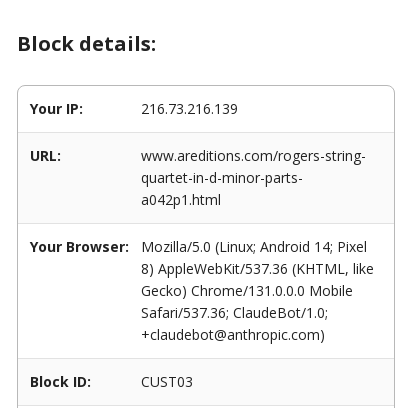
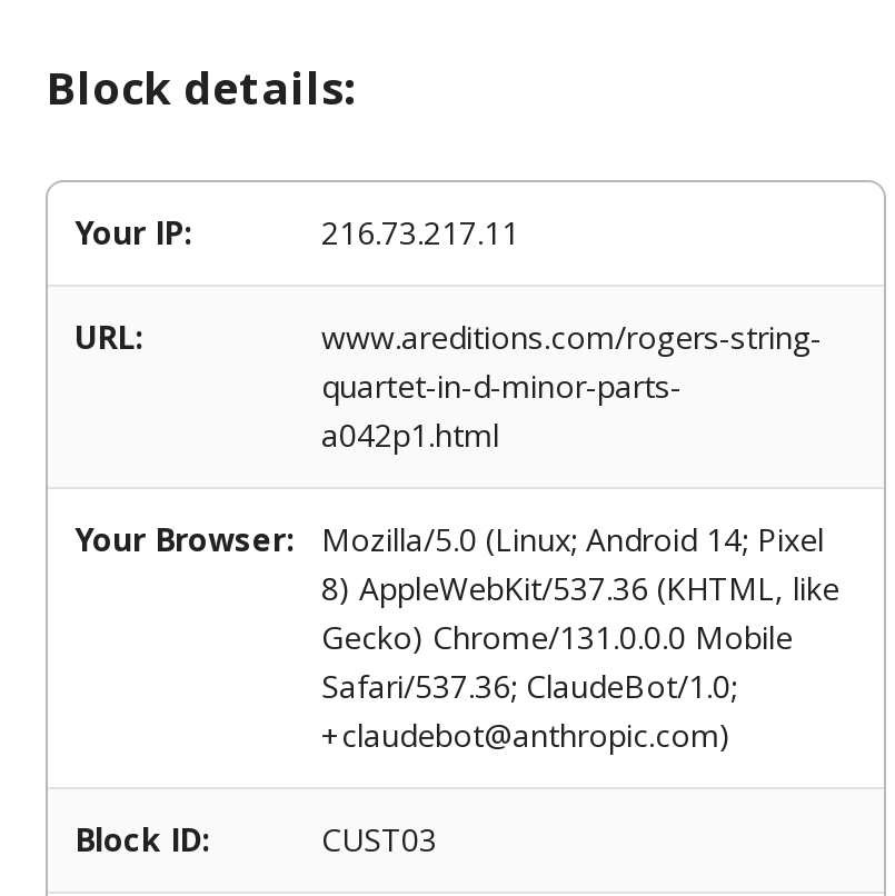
- 216.73.216.139
+ 216.73.217.11
